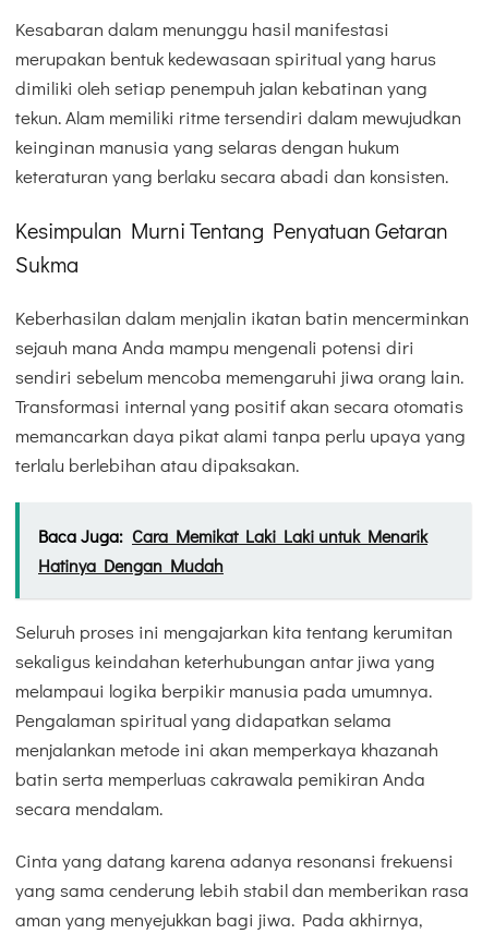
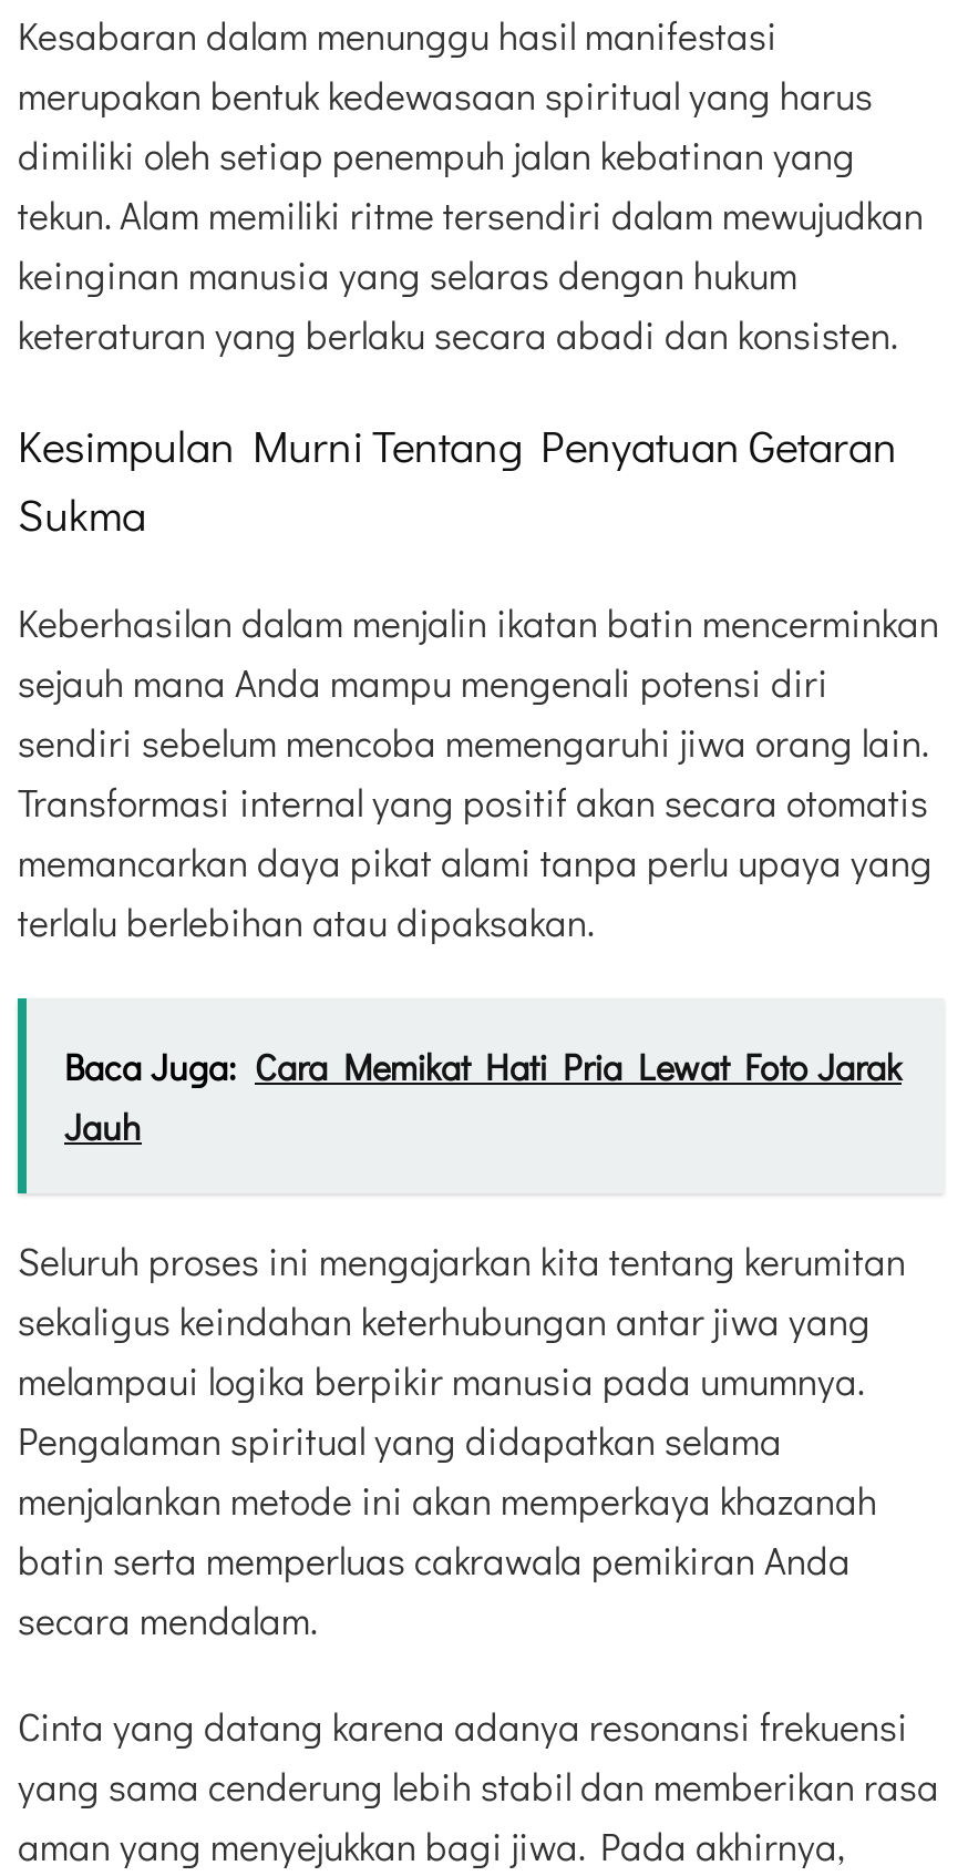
- Baca Juga: Cara Memikat Laki Laki untuk Menarik
- Hatinya Dengan Mudah
+ Baca Juga: Cara Memikat Hati Pria Lewat Foto Jarak
+ Jauh
